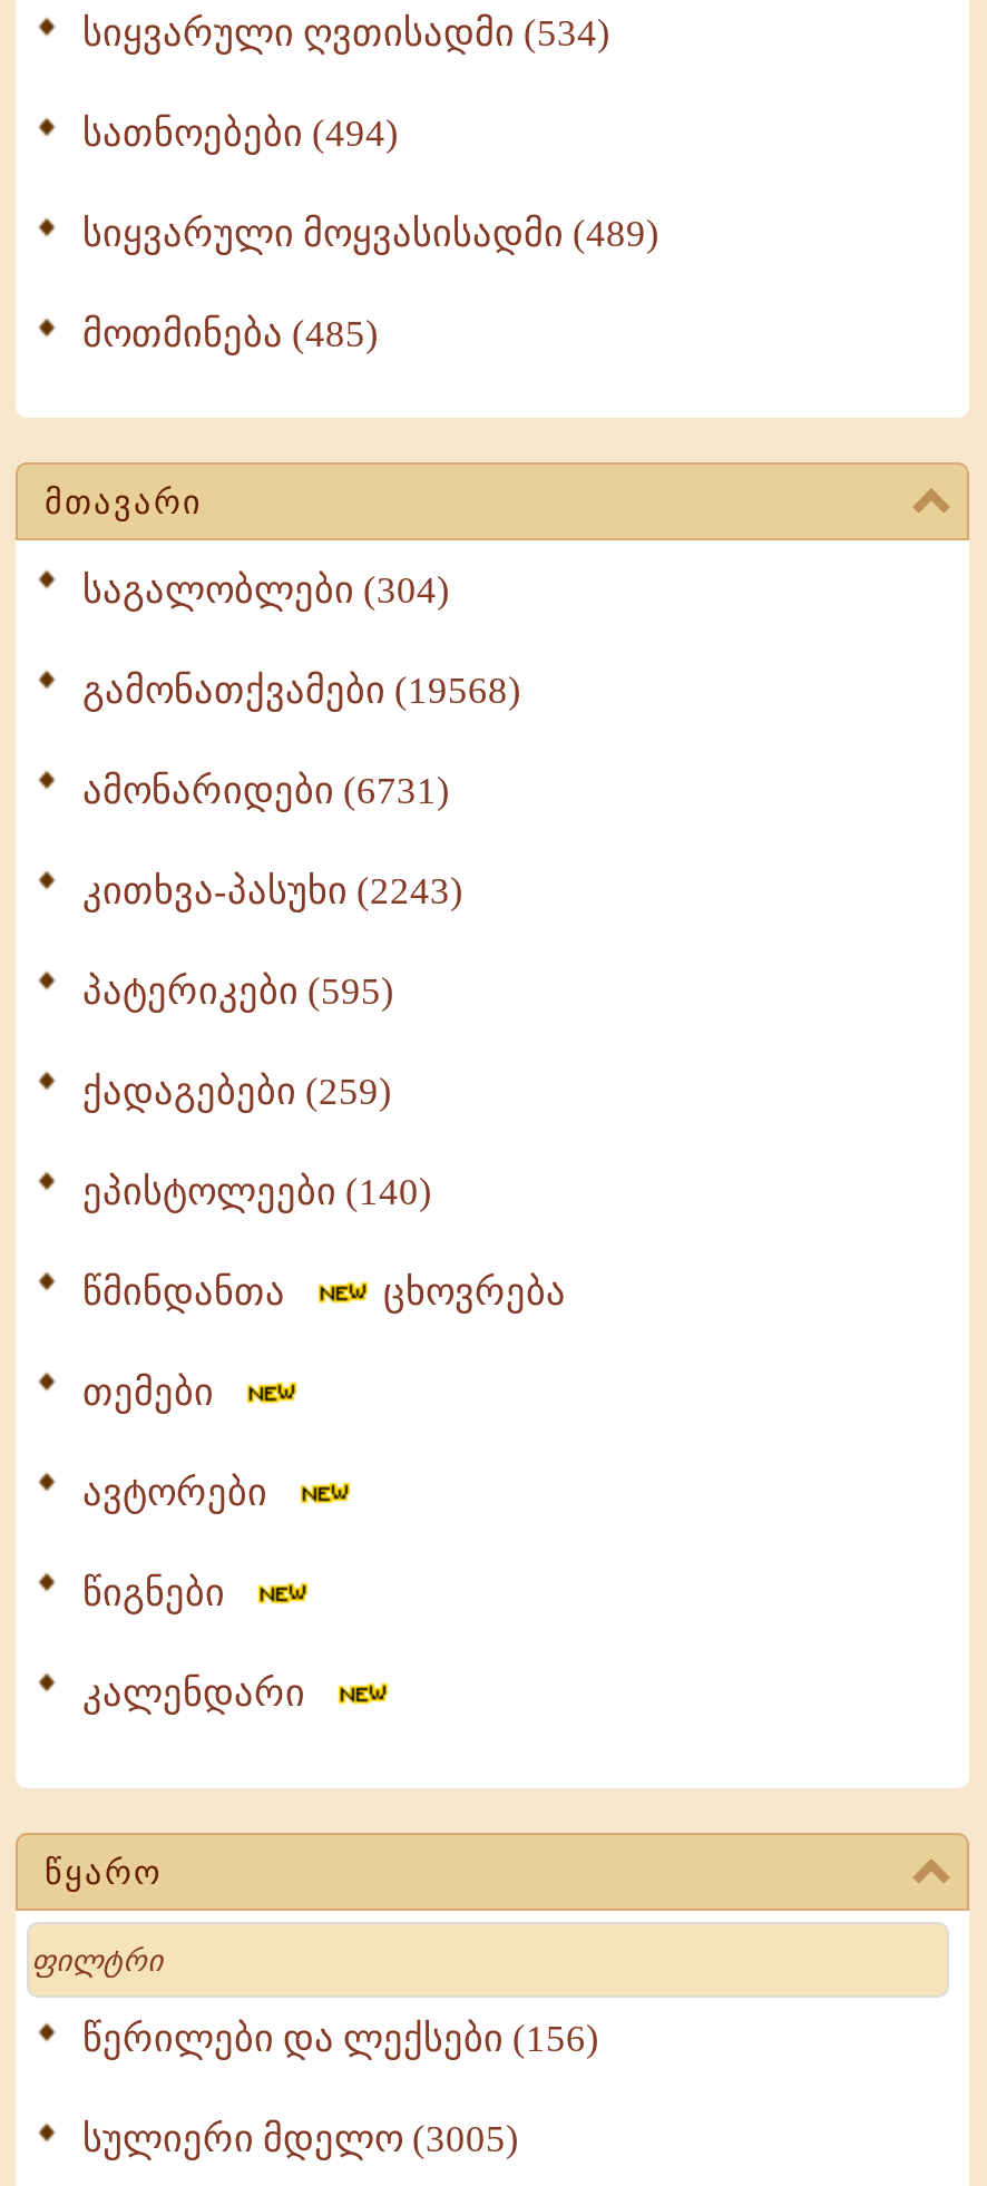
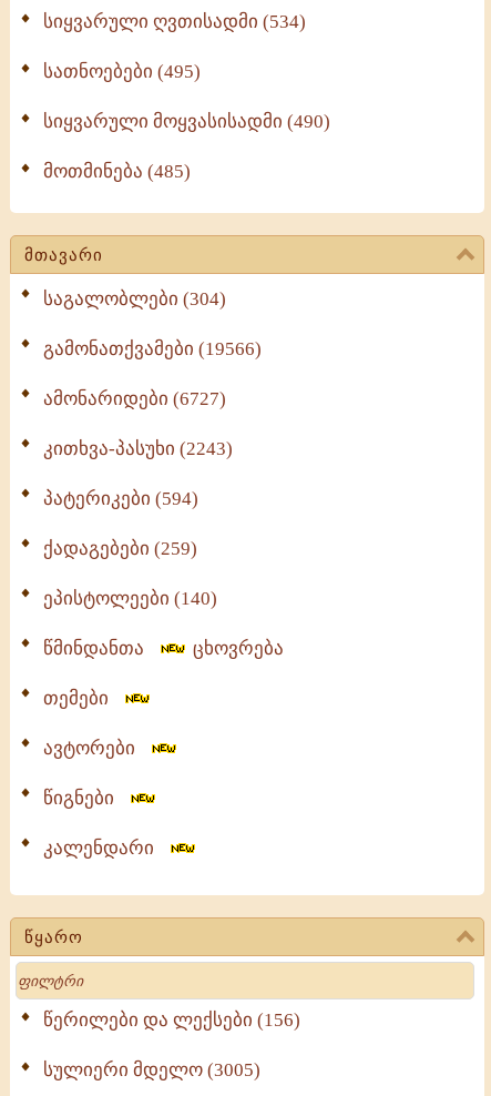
- სათნოებები (494)
+ სათნოებები (495)

- სიყვარული მოყვასისადმი (489)
+ სიყვარული მოყვასისადმი (490)

- გამონათქვამები (19568)
+ გამონათქვამები (19566)

- ამონარიდები (6731)
+ ამონარიდები (6727)

- პატერიკები (595)
+ პატერიკები (594)
